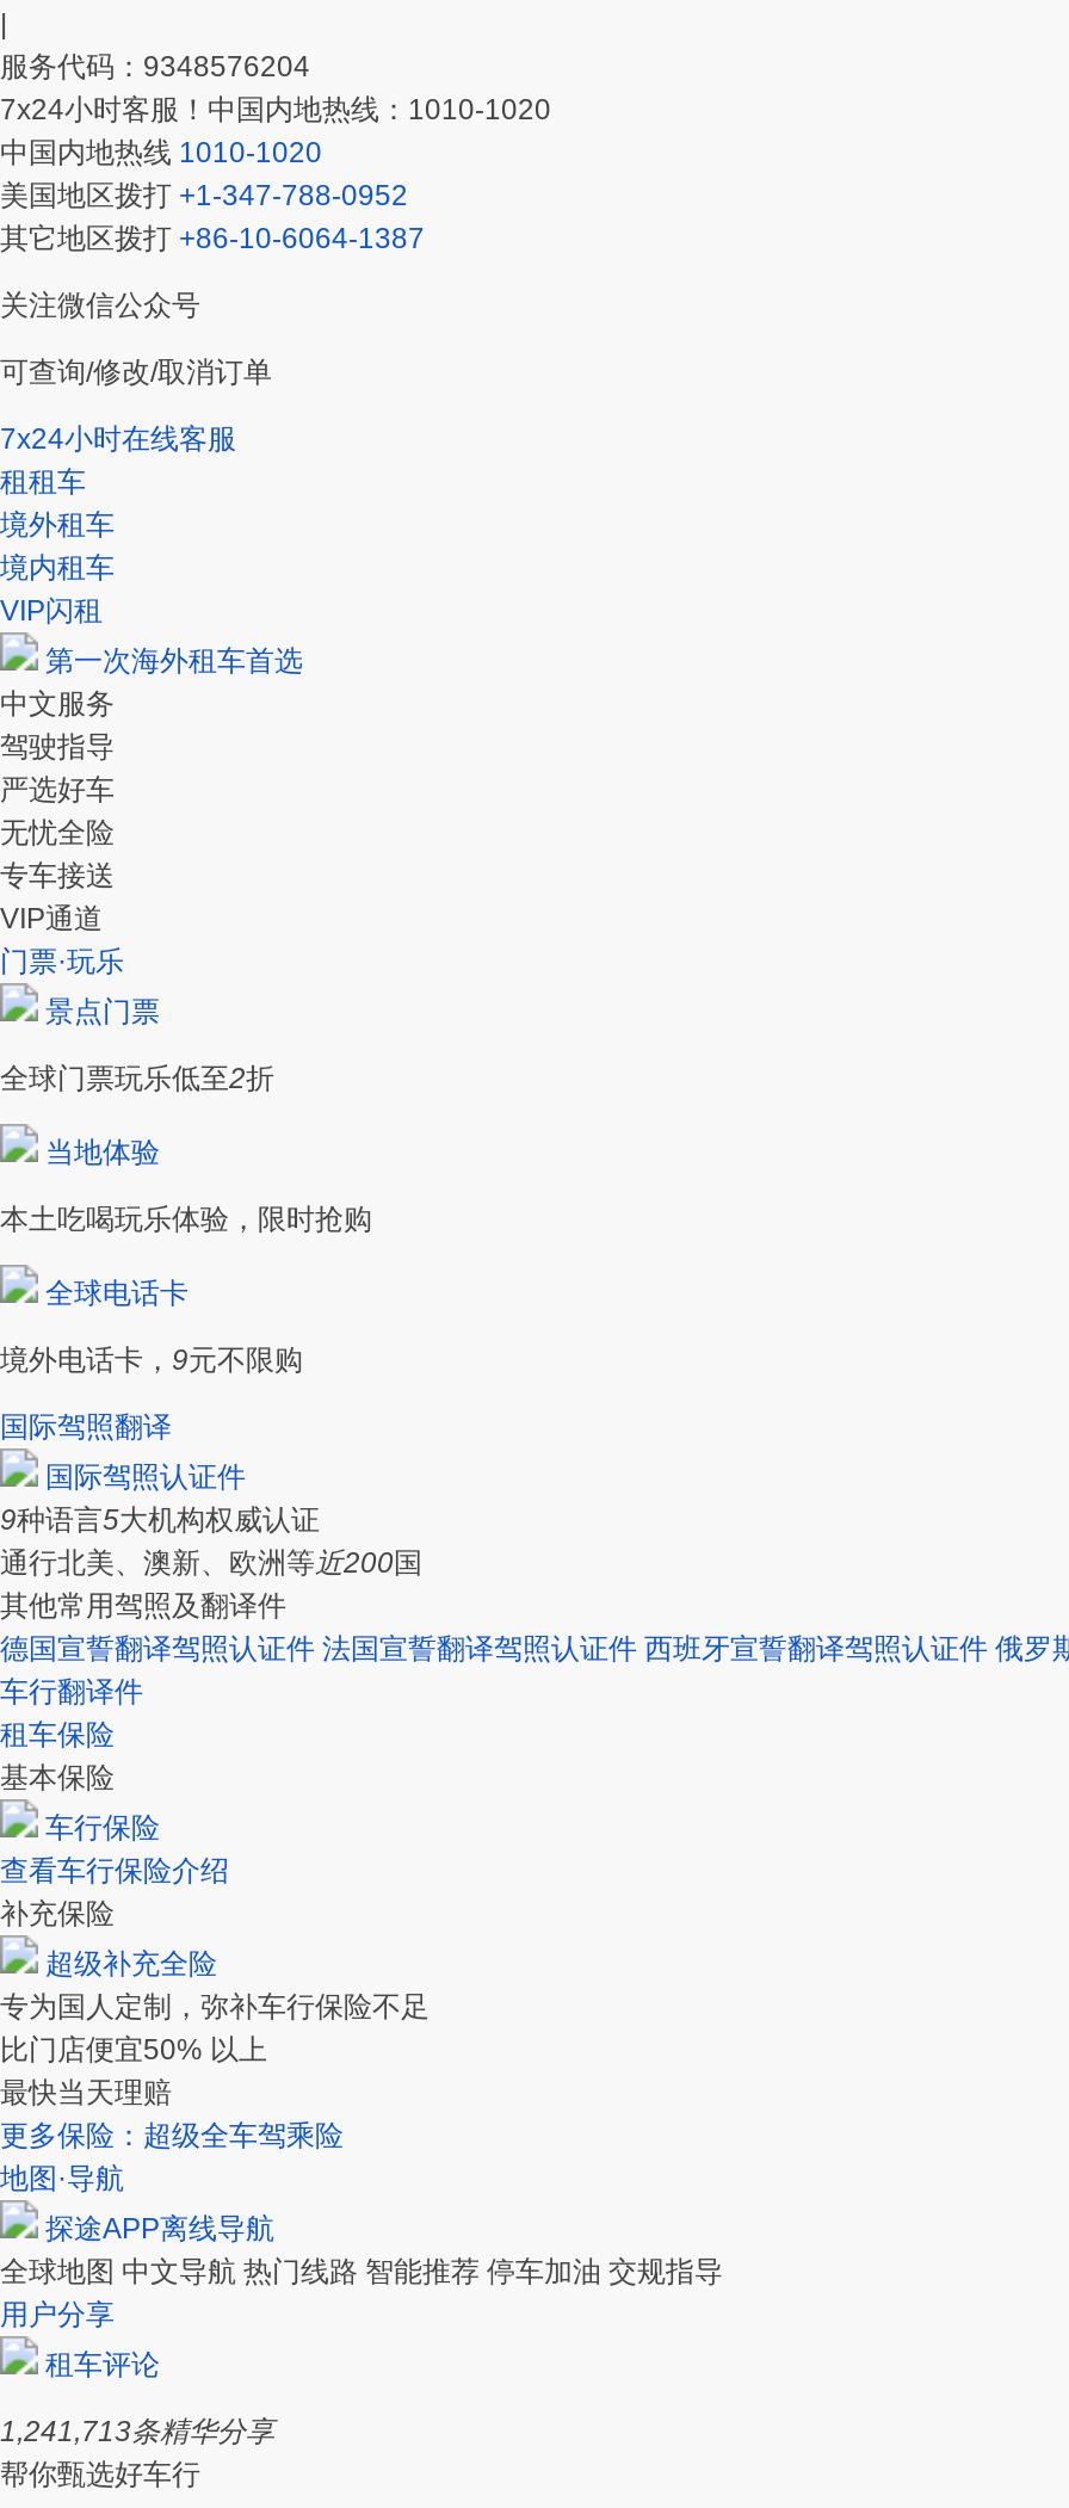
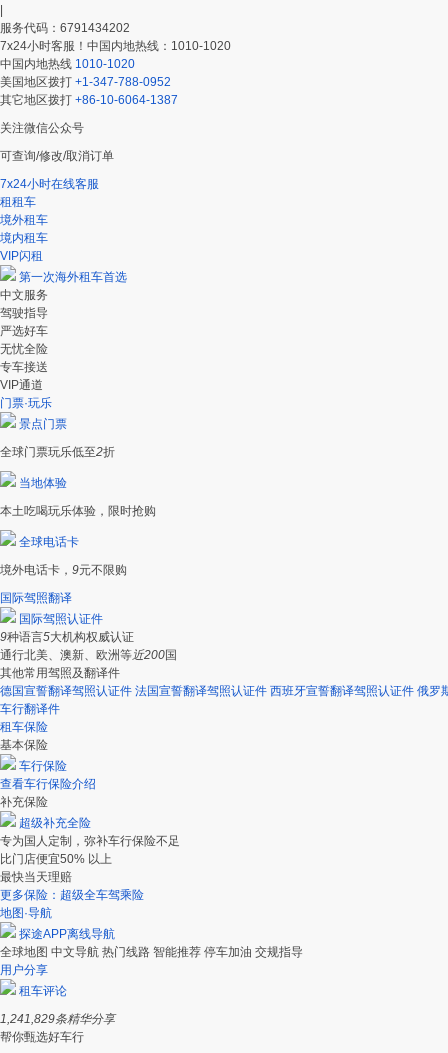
- 服务代码：9348576204
+ 服务代码：6791434202

- 1,241,713条精华分享
+ 1,241,829条精华分享
